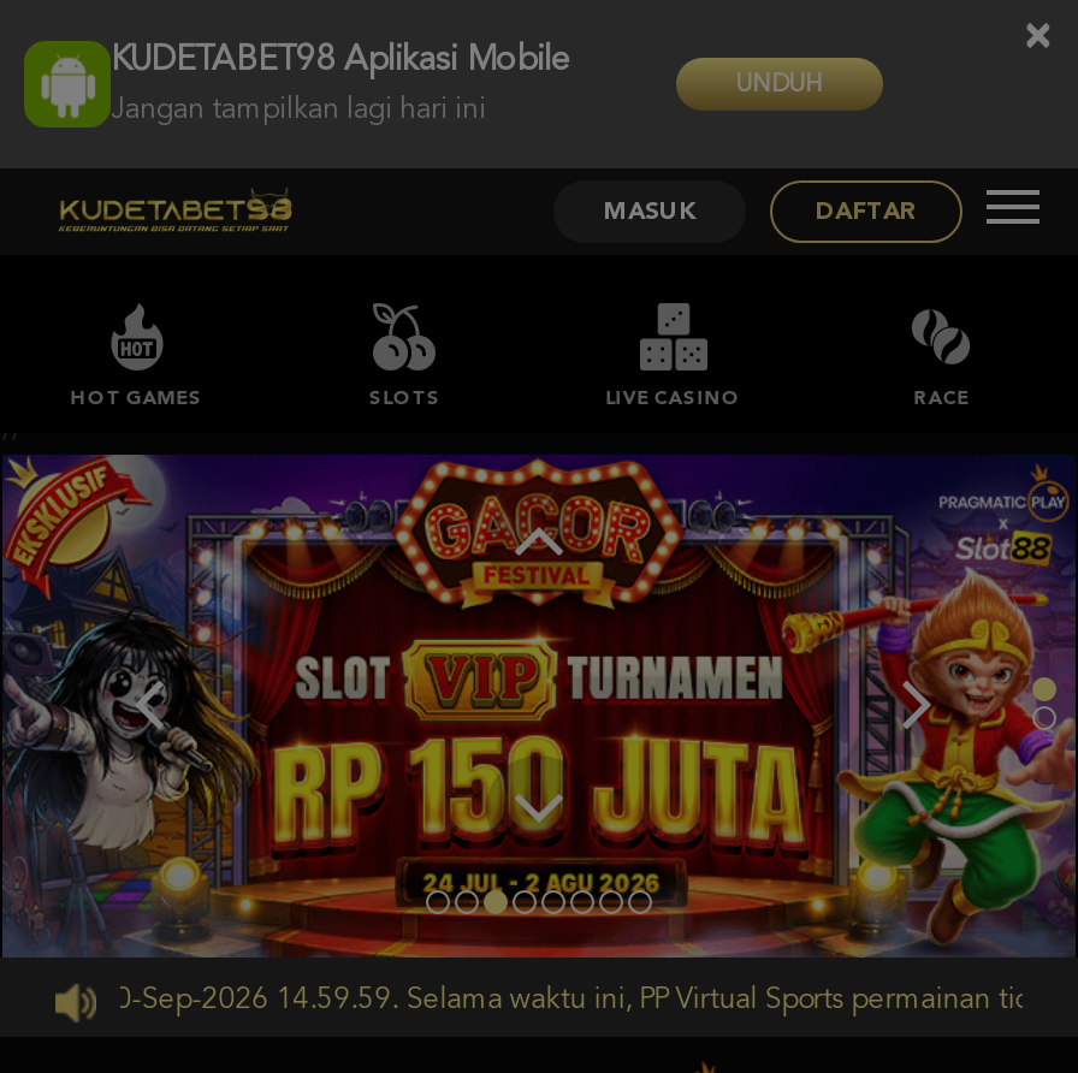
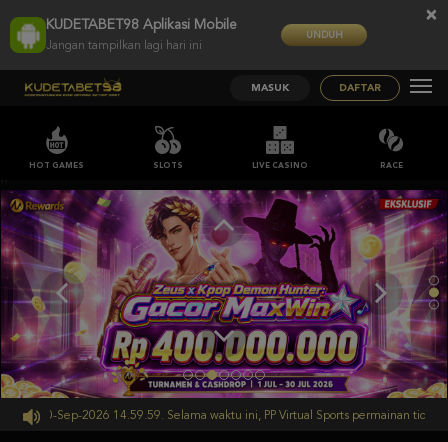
- [image]
+ [image]
